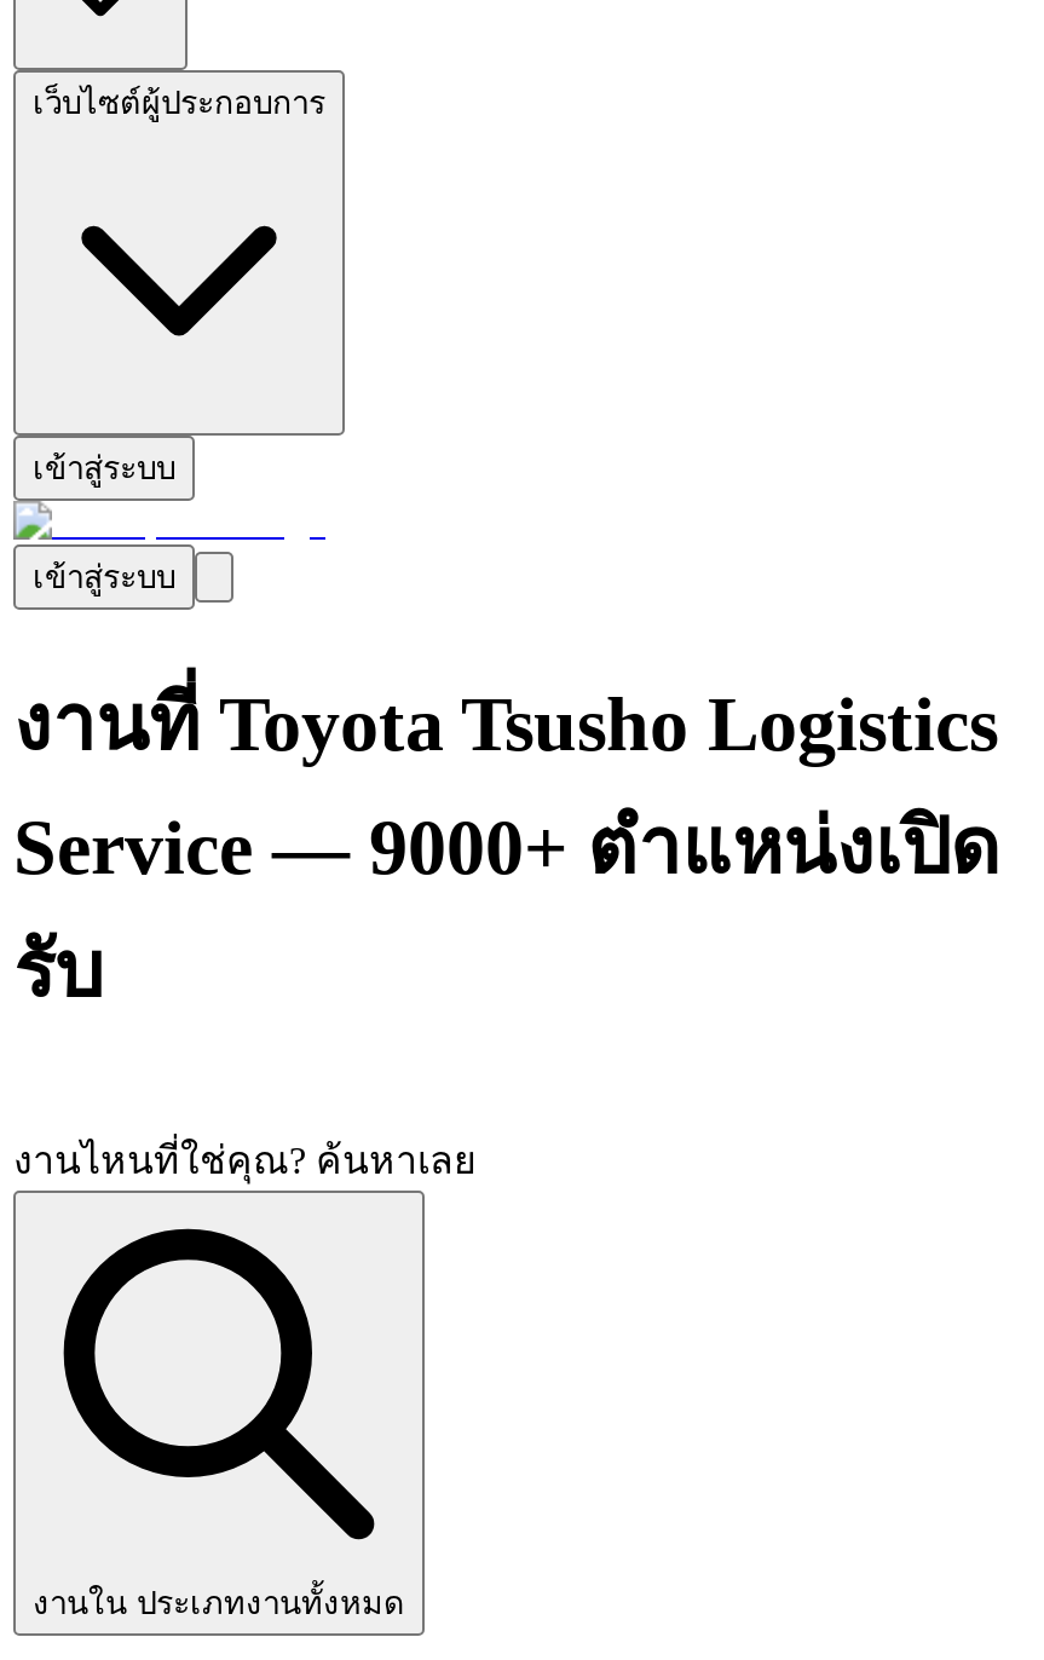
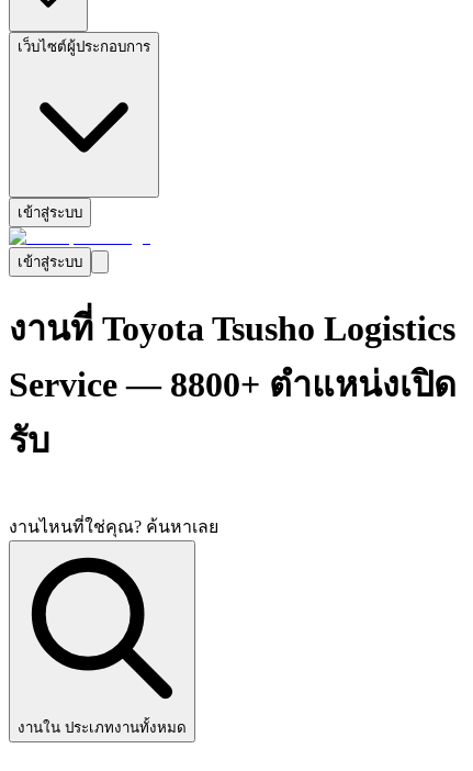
- Service — 9000+ ตำแหน่งเปิด
+ Service — 8800+ ตำแหน่งเปิด
